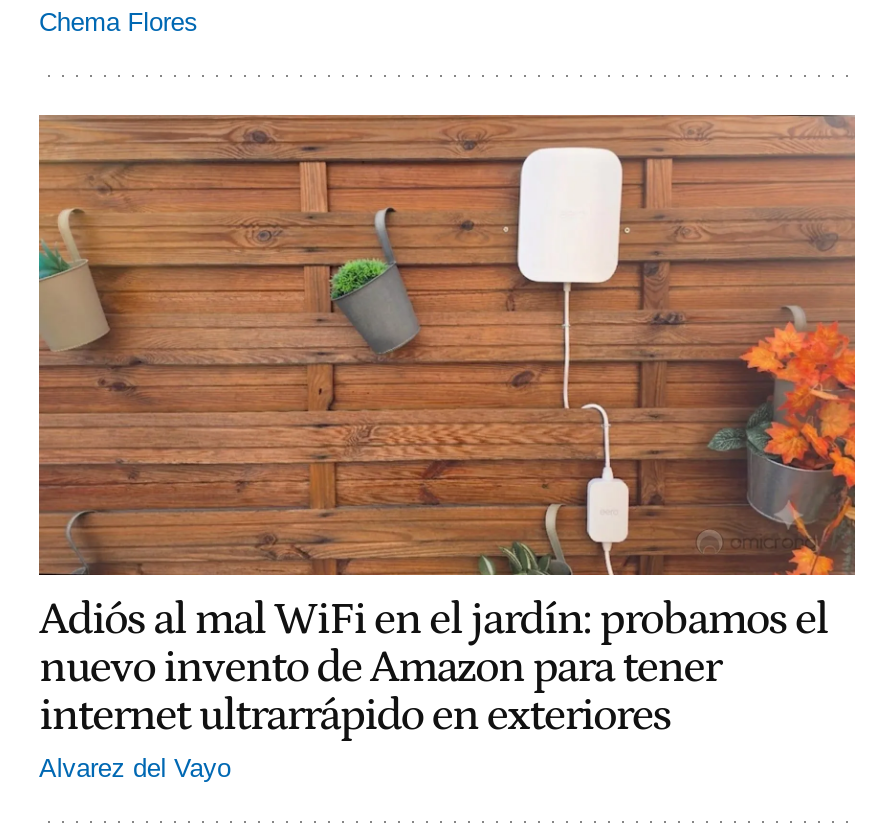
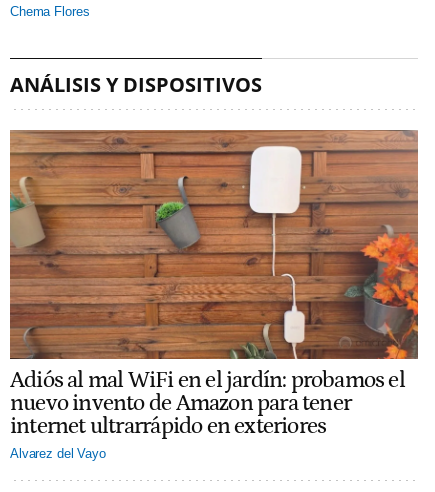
+ ANÁLISIS Y DISPOSITIVOS
